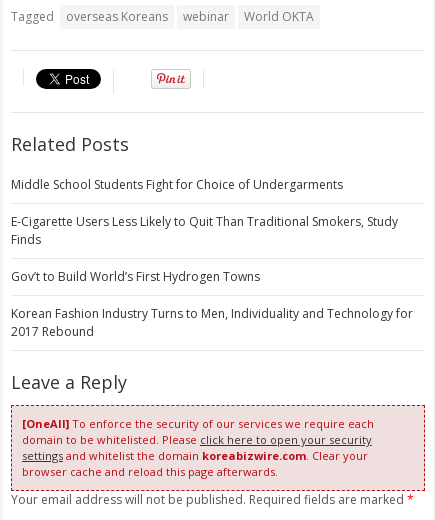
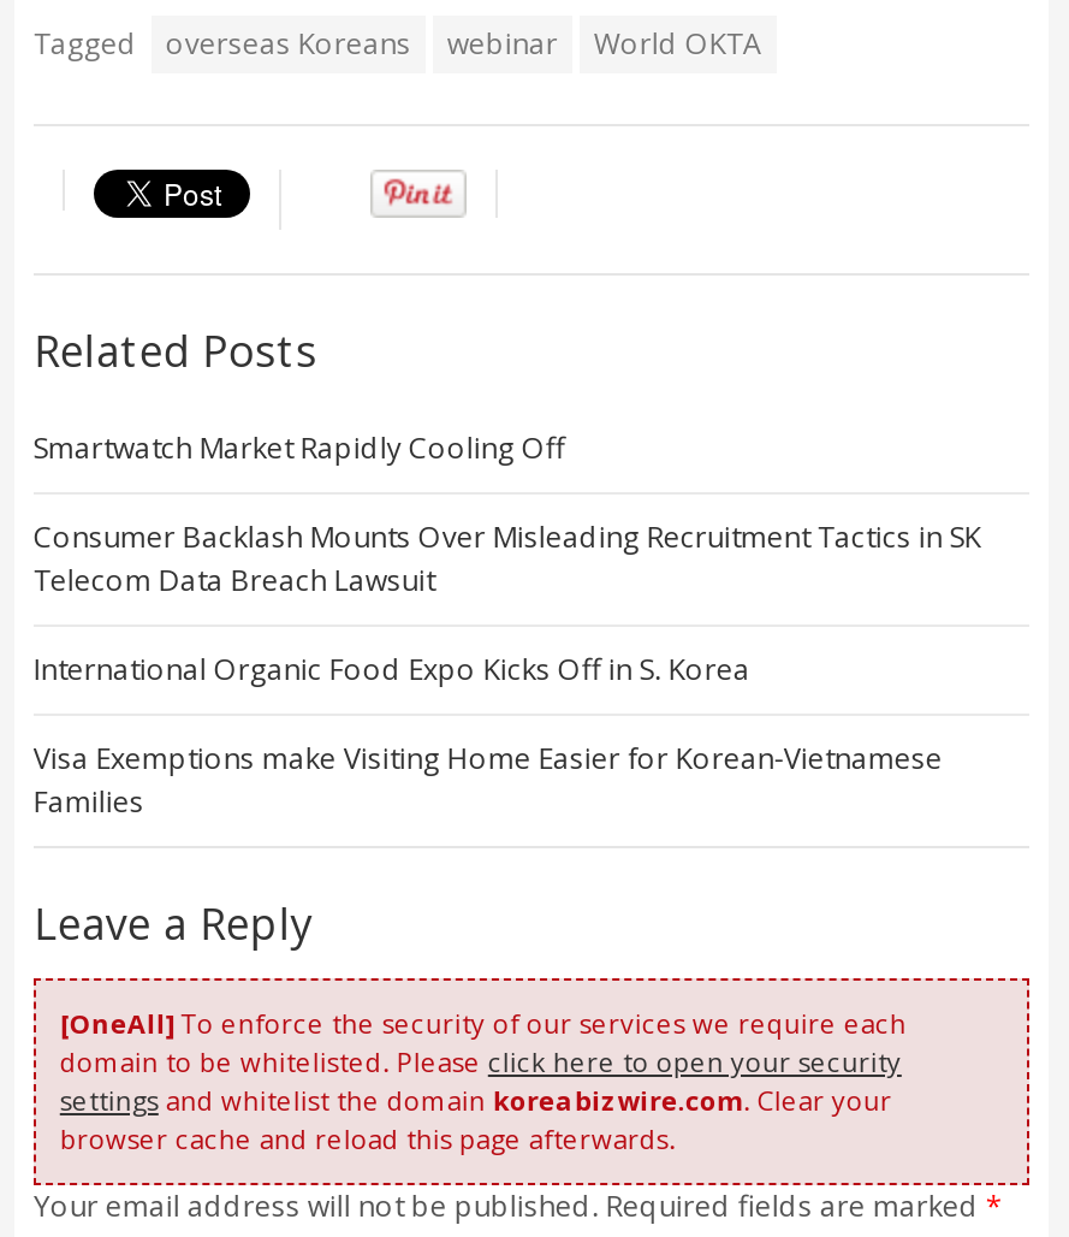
- Middle School Students Fight for Choice of Undergarments
+ Smartwatch Market Rapidly Cooling Off

- E-Cigarette Users Less Likely to Quit Than Traditional Smokers, Study
- Finds
+ Consumer Backlash Mounts Over Misleading Recruitment Tactics in SK
+ Telecom Data Breach Lawsuit

- Gov’t to Build World’s First Hydrogen Towns
+ International Organic Food Expo Kicks Off in S. Korea

- Korean Fashion Industry Turns to Men, Individuality and Technology for
- 2017 Rebound
+ Visa Exemptions make Visiting Home Easier for Korean-Vietnamese
+ Families
